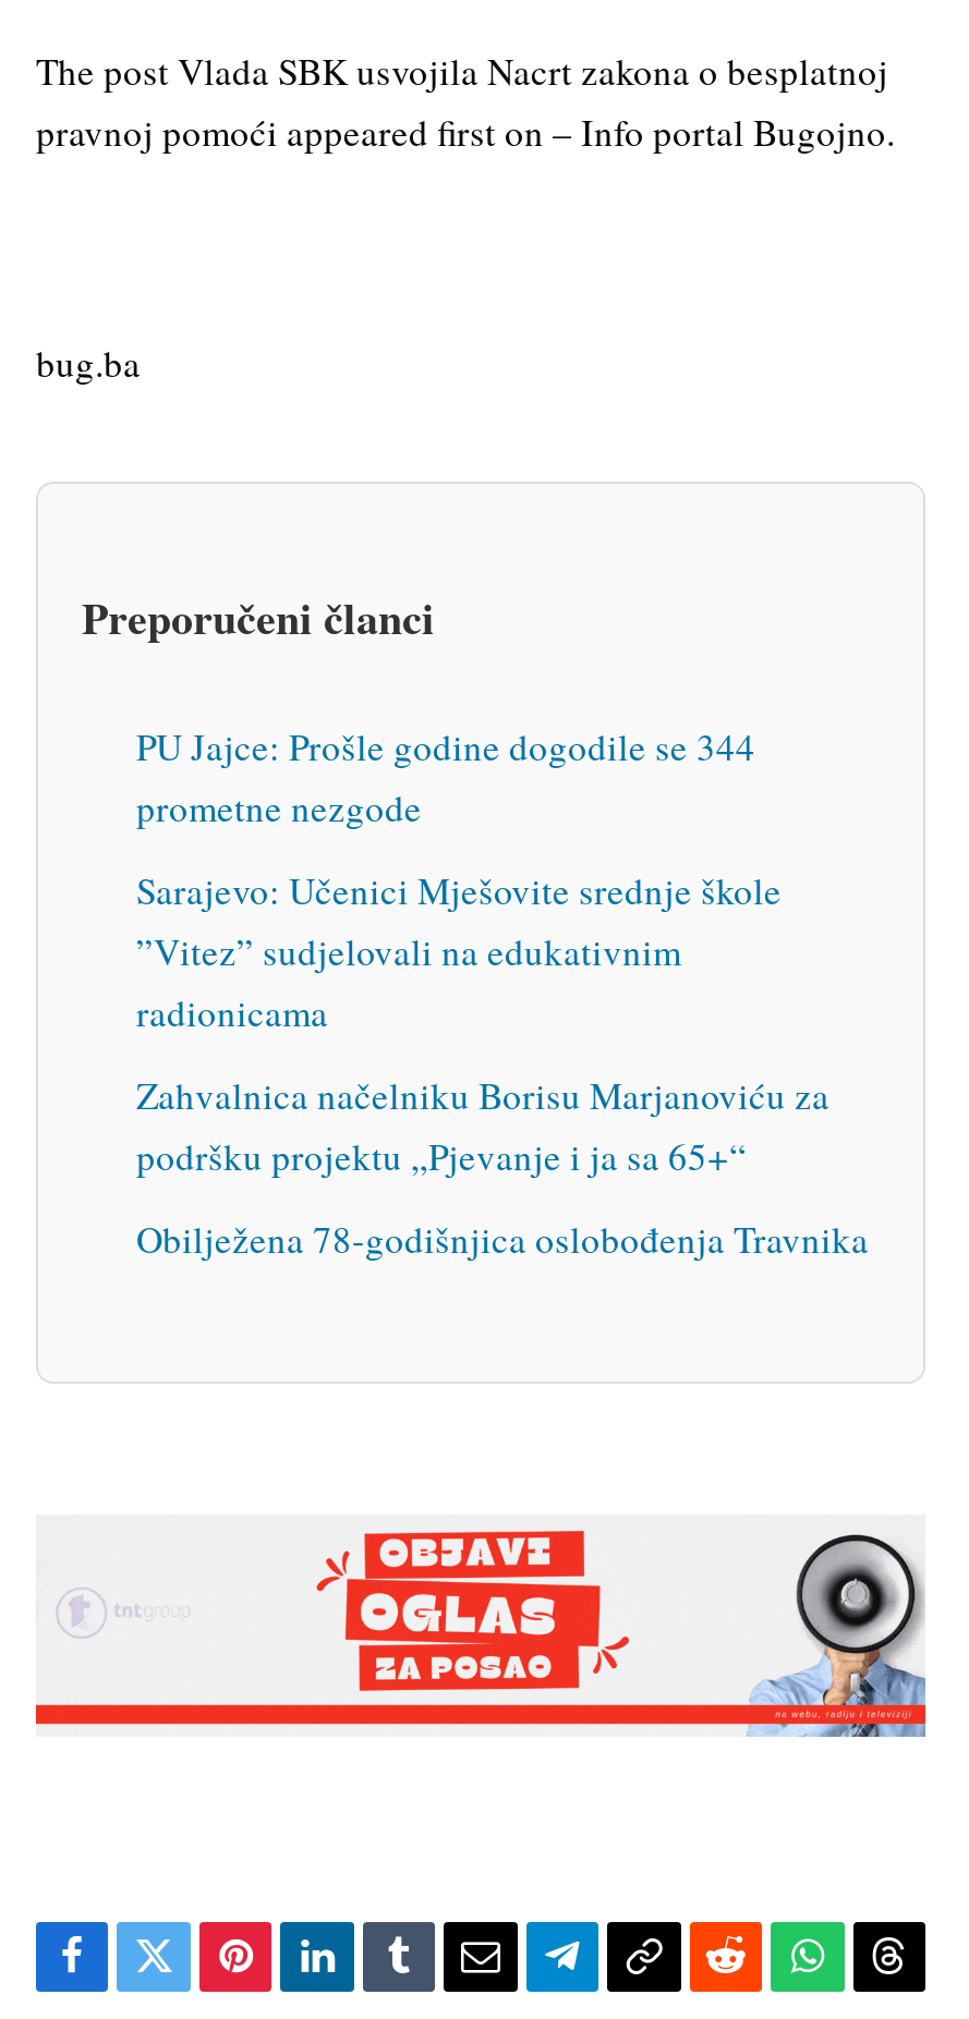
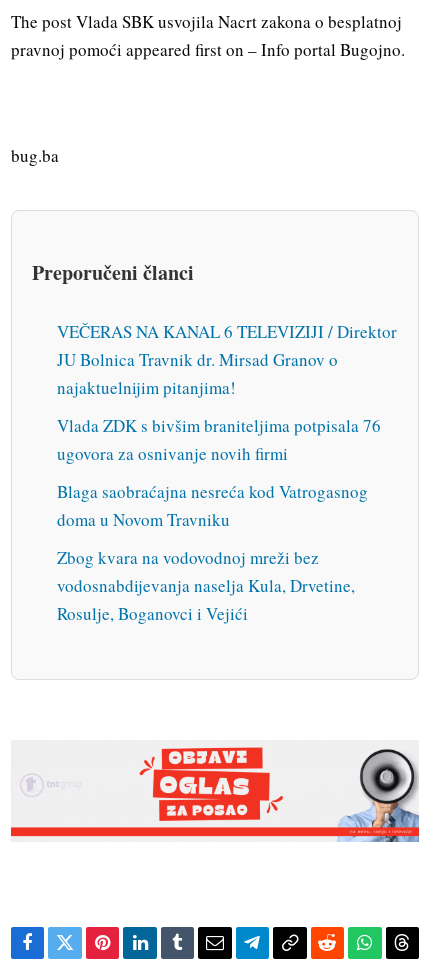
- PU Jajce: Prošle godine dogodile se 344
- prometne nezgode
+ VEČERAS NA KANAL 6 TELEVIZIJI / Direktor
+ JU Bolnica Travnik dr. Mirsad Granov o
+ najaktuelnijim pitanjima!

- Sarajevo: Učenici Mješovite srednje škole
- ”Vitez” sudjelovali na edukativnim
- radionicama
+ Vlada ZDK s bivšim braniteljima potpisala 76
+ ugovora za osnivanje novih firmi

- Zahvalnica načelniku Borisu Marjanoviću za
- podršku projektu „Pjevanje i ja sa 65+“
+ Blaga saobraćajna nesreća kod Vatrogasnog
+ doma u Novom Travniku

- Obilježena 78-godišnjica oslobođenja Travnika
+ Zbog kvara na vodovodnoj mreži bez
+ vodosnabdijevanja naselja Kula, Drvetine,
+ Rosulje, Boganovci i Vejići
